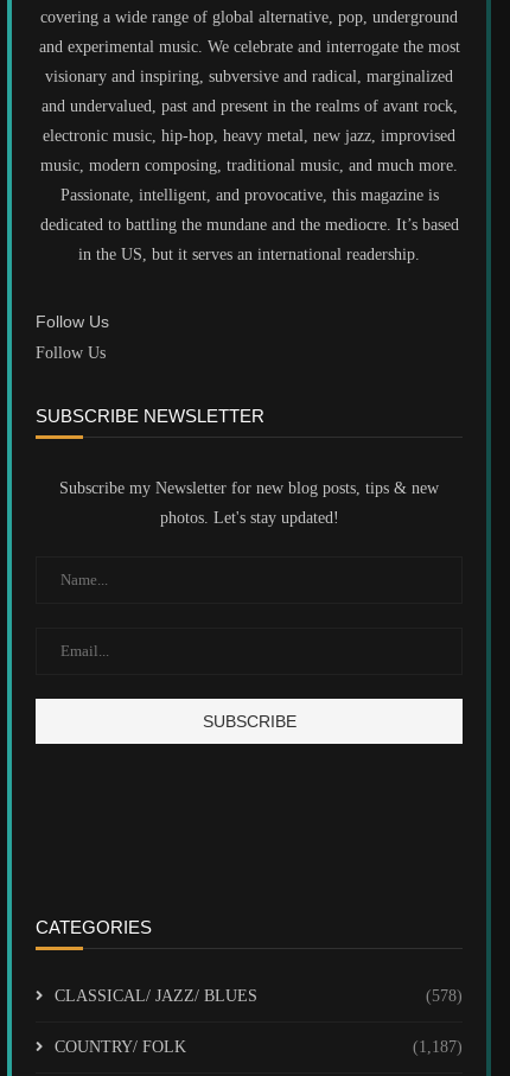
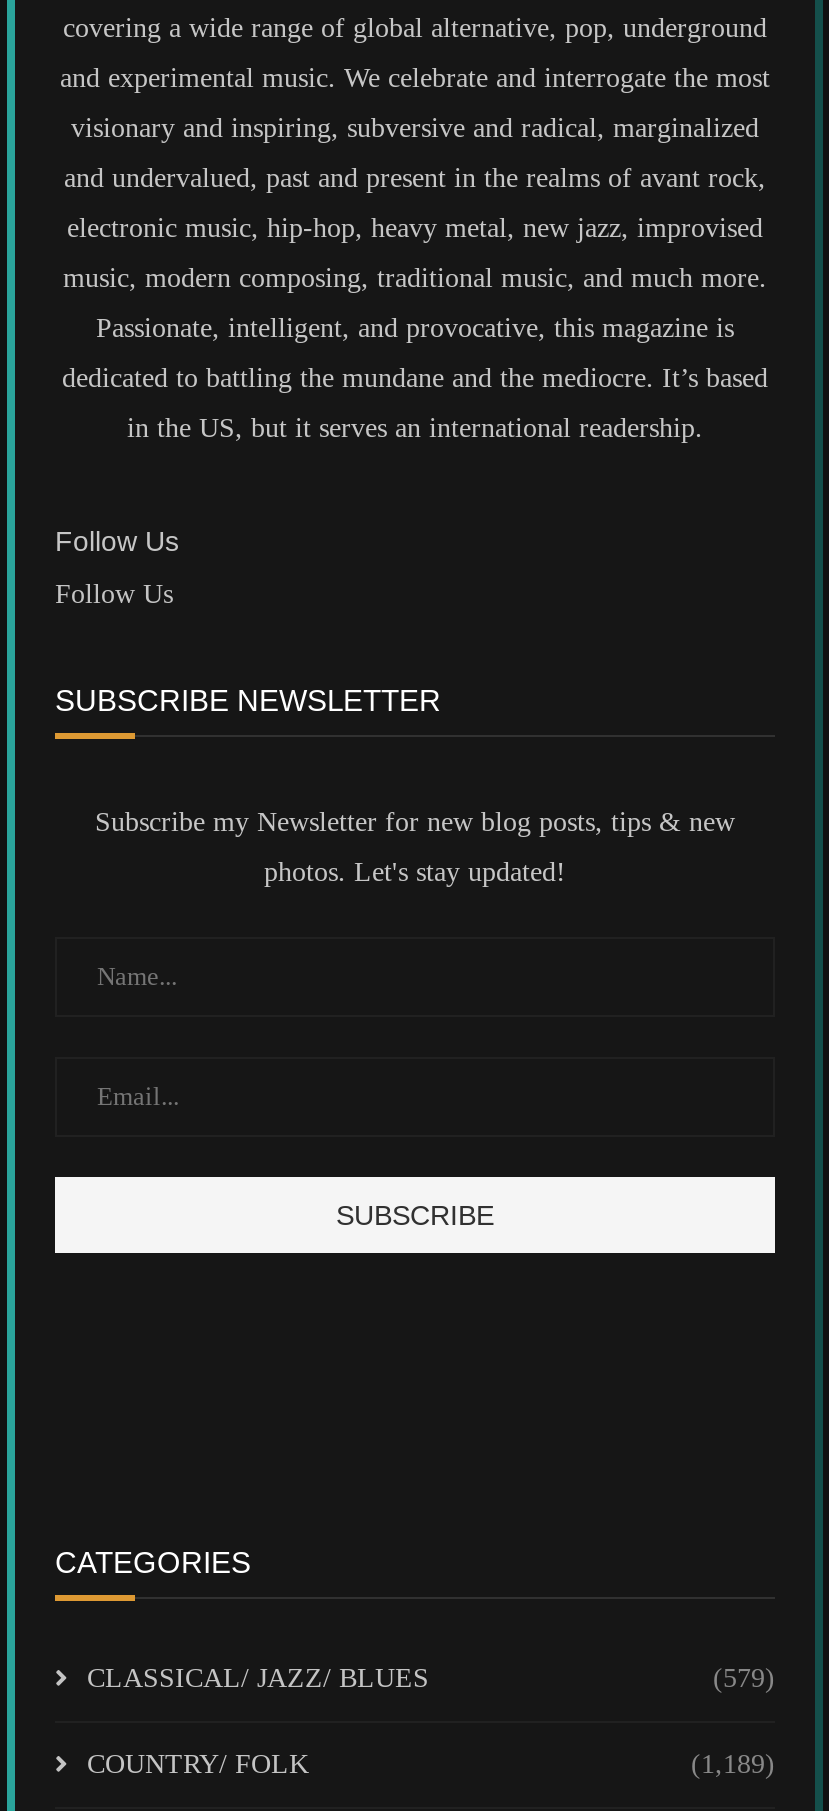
- (578)
+ (579)

- (1,187)
+ (1,189)
